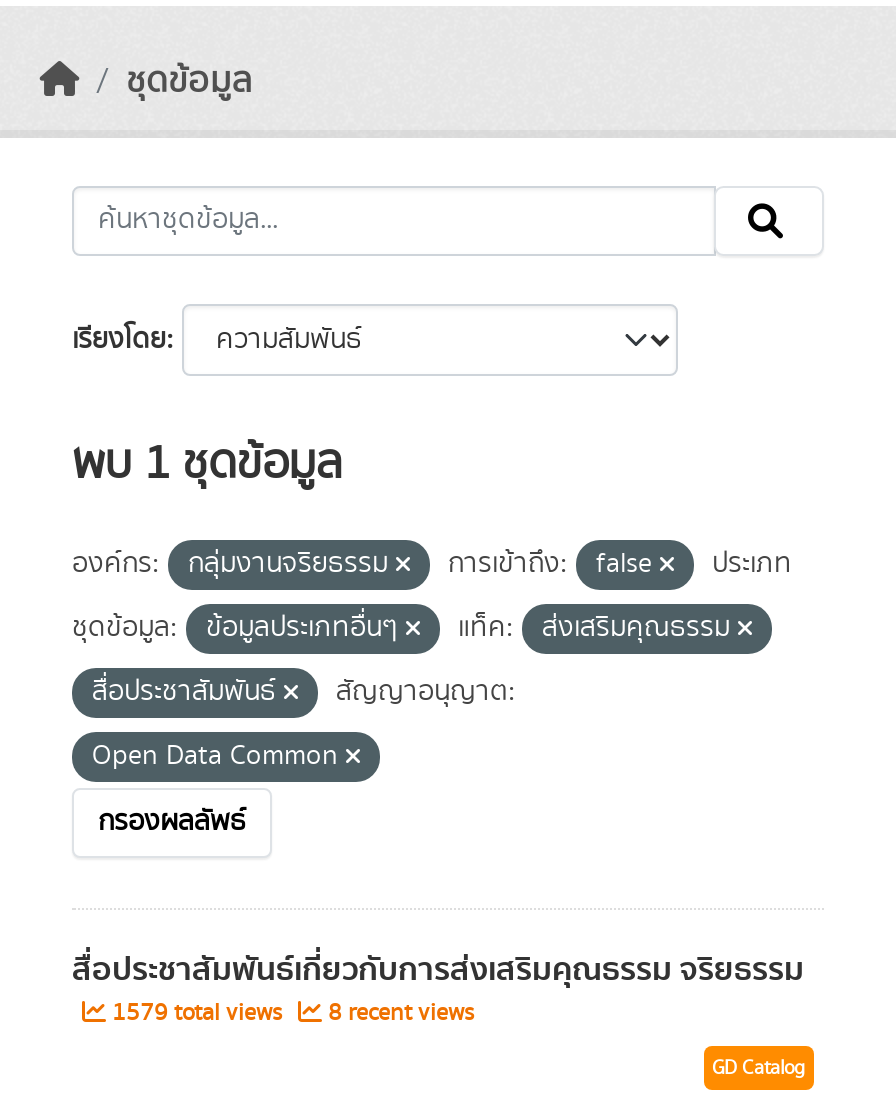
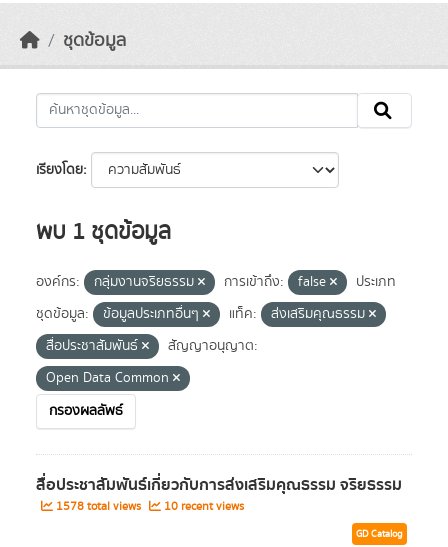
- 1579 total views
+ 1578 total views

- 8 recent views
+ 10 recent views
